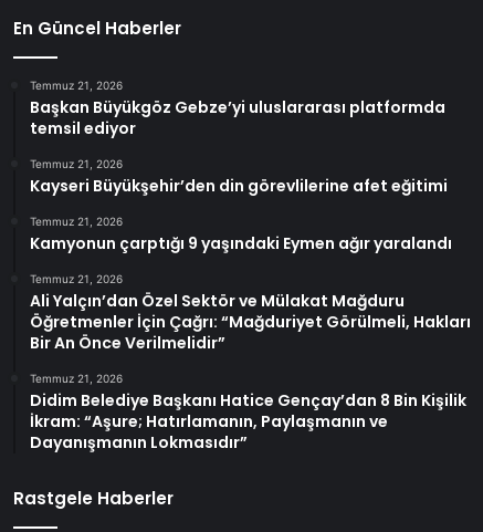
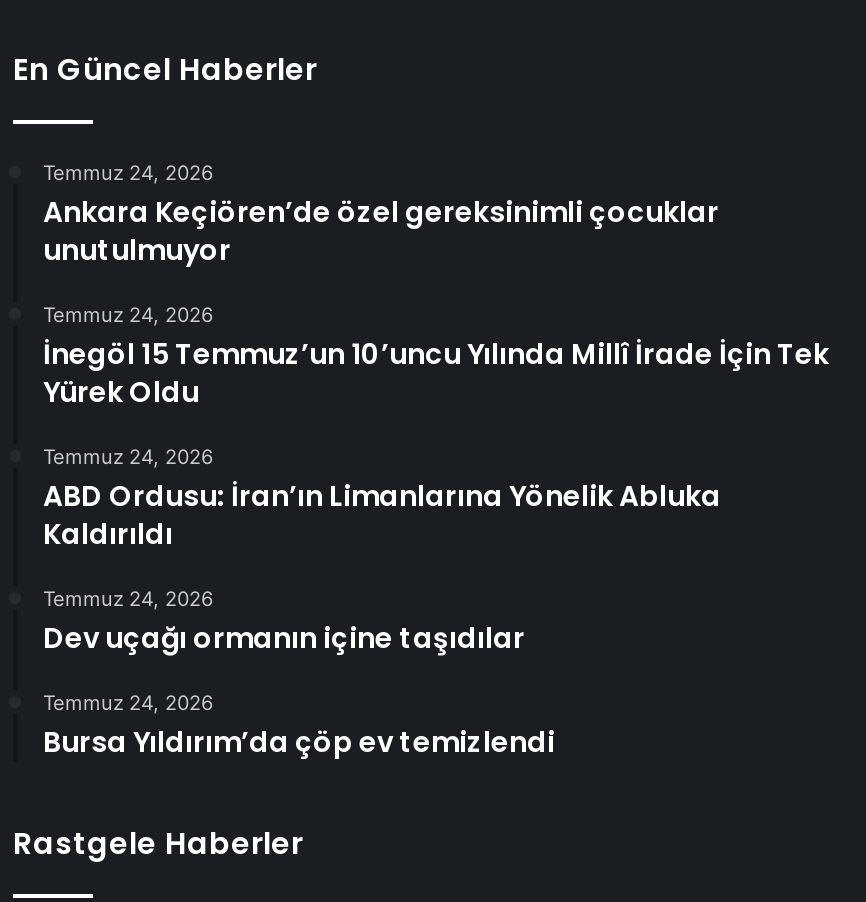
- Temmuz 21, 2026
- Başkan Büyükgöz Gebze’yi uluslararası platformda
- temsil ediyor
+ Temmuz 24, 2026
+ Ankara Keçiören’de özel gereksinimli çocuklar
+ unutulmuyor

- Temmuz 21, 2026
- Kayseri Büyükşehir’den din görevlilerine afet eğitimi
+ Temmuz 24, 2026
+ İnegöl 15 Temmuz’un 10’uncu Yılında Millî İrade İçin Tek
+ Yürek Oldu

- Temmuz 21, 2026
- Kamyonun çarptığı 9 yaşındaki Eymen ağır yaralandı
+ Temmuz 24, 2026
+ ABD Ordusu: İran’ın Limanlarına Yönelik Abluka
+ Kaldırıldı

- Temmuz 21, 2026
- Ali Yalçın’dan Özel Sektör ve Mülakat Mağduru
- Öğretmenler İçin Çağrı: “Mağduriyet Görülmeli, Hakları
- Bir An Önce Verilmelidir”
+ Temmuz 24, 2026
+ Dev uçağı ormanın içine taşıdılar

- Temmuz 21, 2026
- Didim Belediye Başkanı Hatice Gençay’dan 8 Bin Kişilik
- İkram: “Aşure; Hatırlamanın, Paylaşmanın ve
- Dayanışmanın Lokmasıdır”
+ Temmuz 24, 2026
+ Bursa Yıldırım’da çöp ev temizlendi
